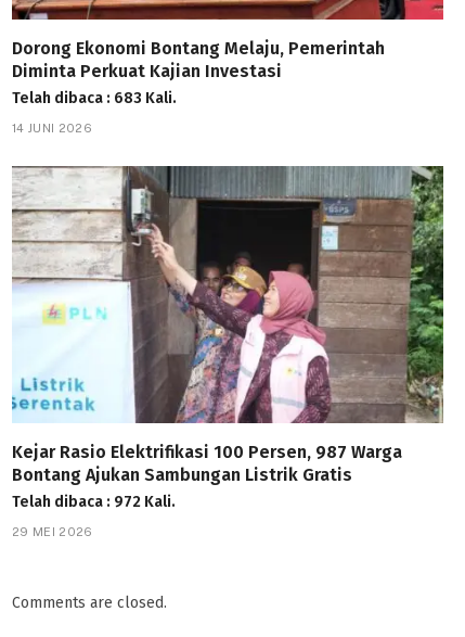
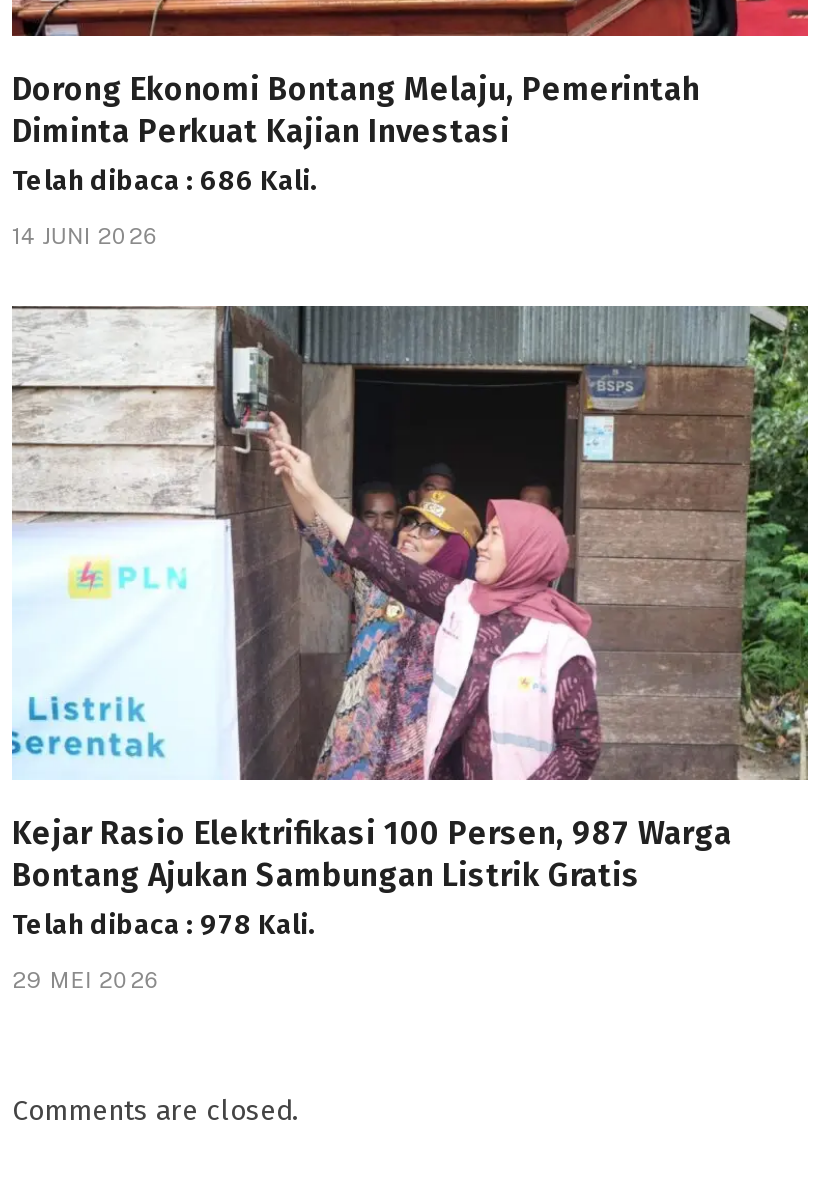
- Telah dibaca : 683 Kali.
+ Telah dibaca : 686 Kali.

- Telah dibaca : 972 Kali.
+ Telah dibaca : 978 Kali.
